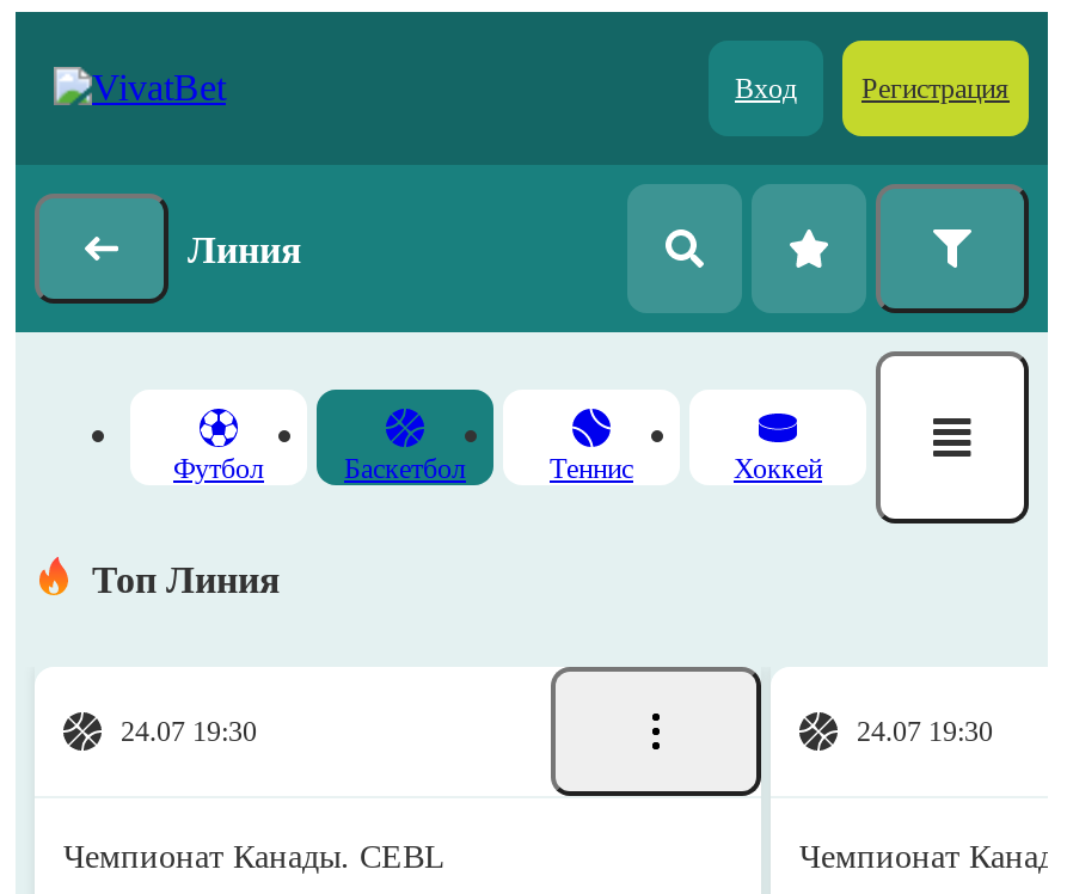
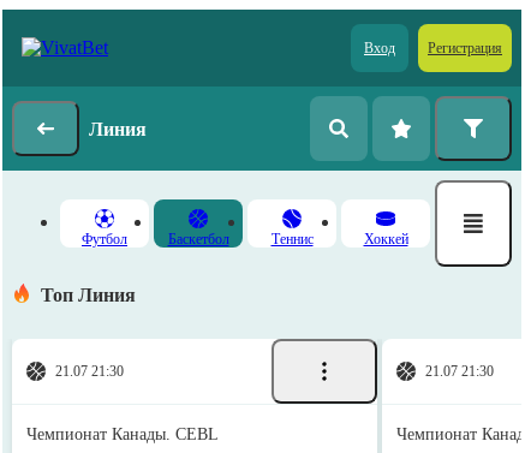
- 24.07 19:30
+ 21.07 21:30

- 24.07 19:30
+ 21.07 21:30
